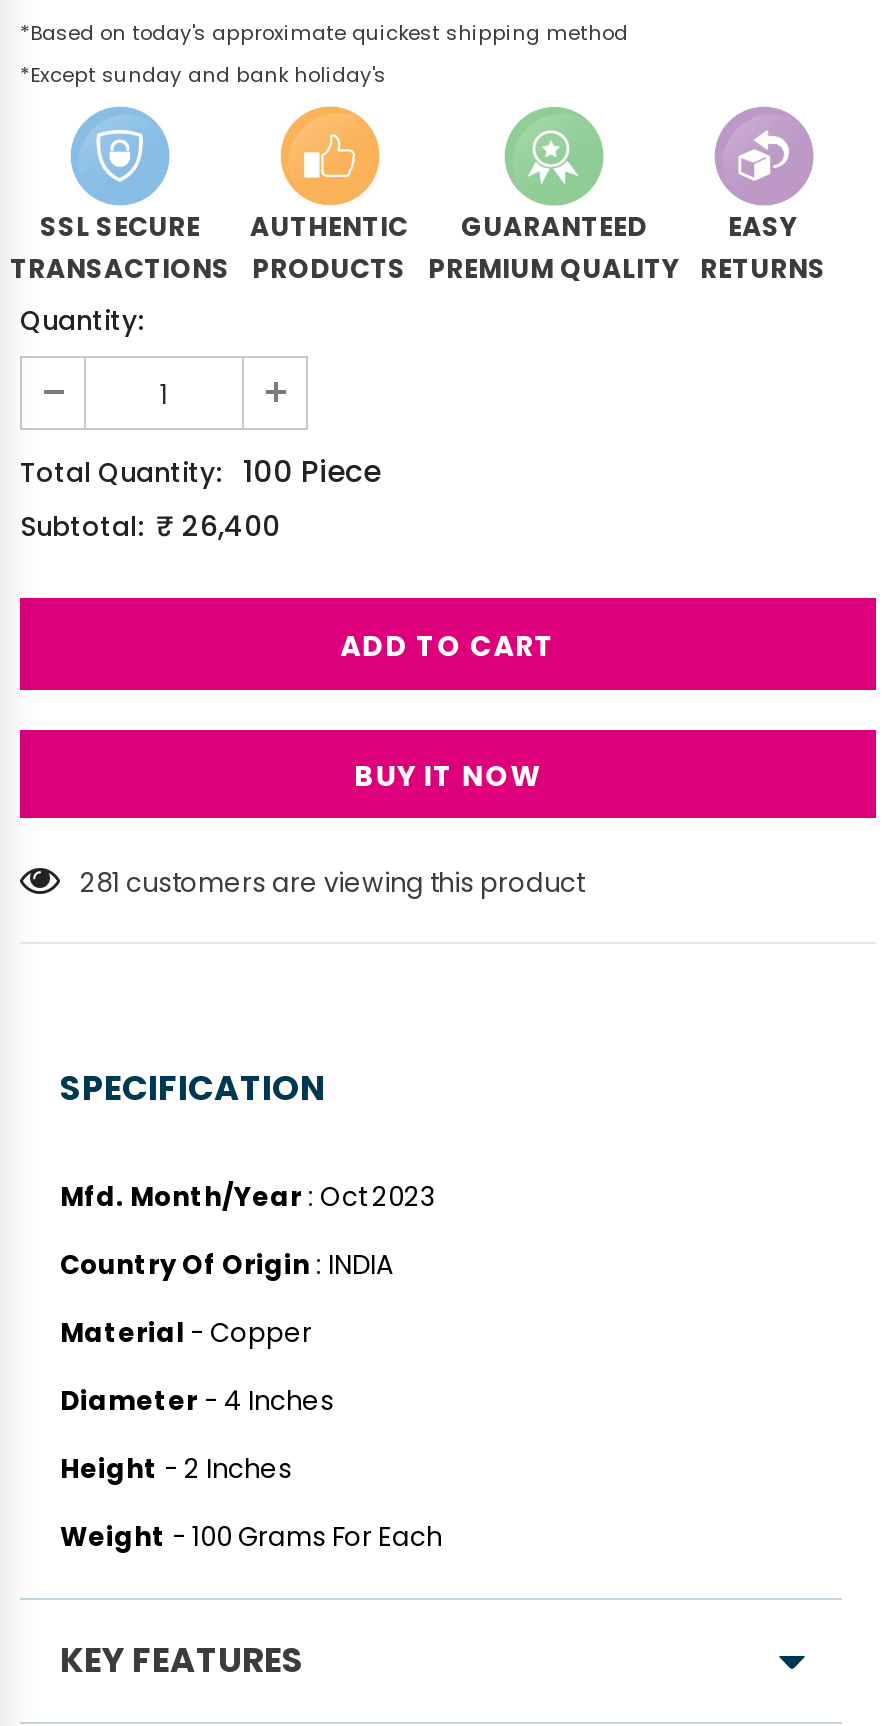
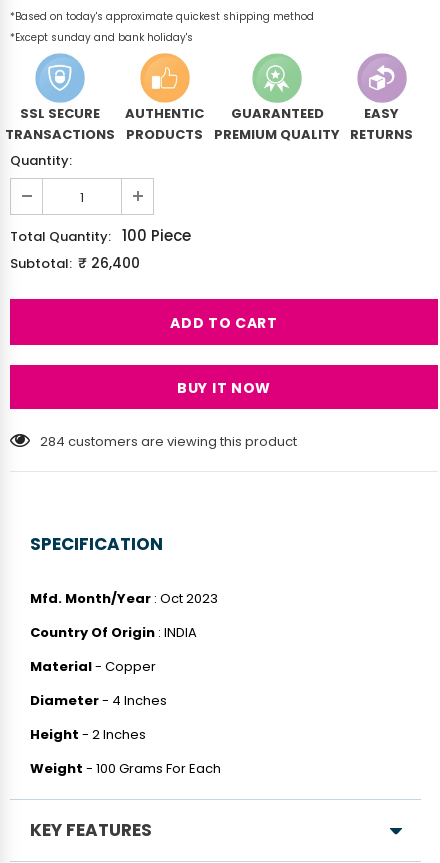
- 281 customers are viewing this product
+ 284 customers are viewing this product
